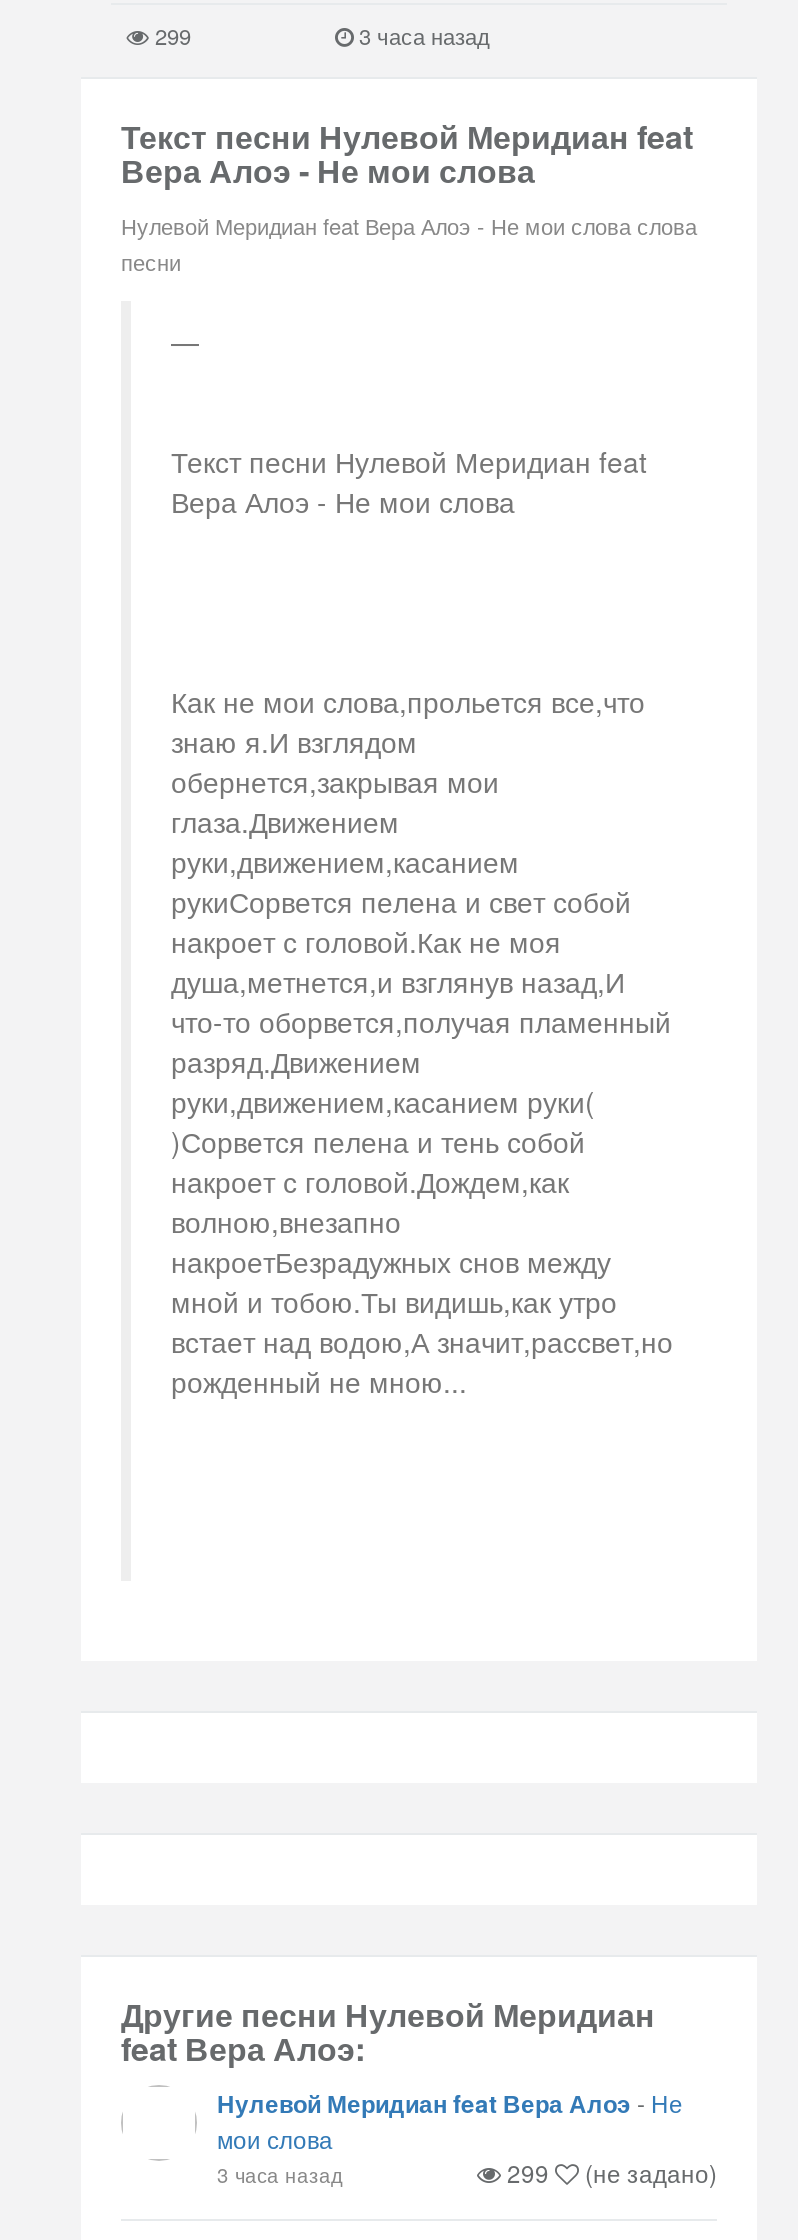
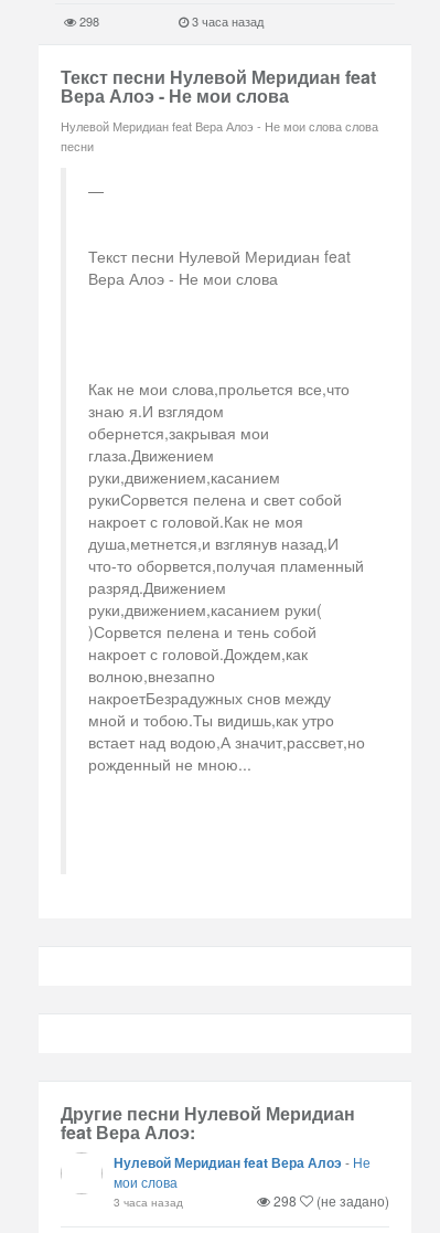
- 299
+ 298

- 299 (не задано)
+ 298 (не задано)
